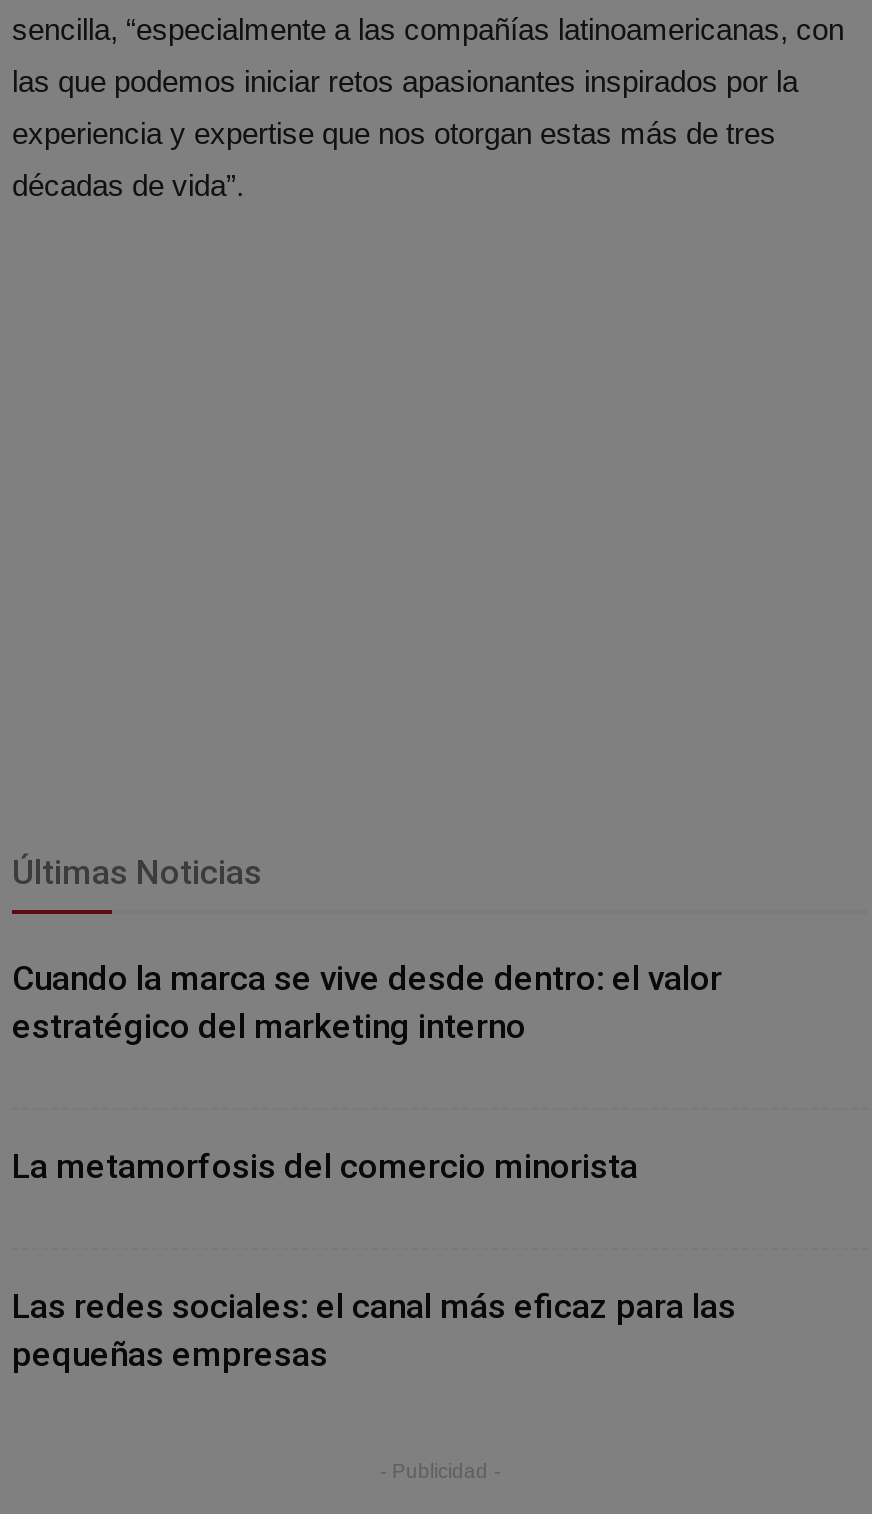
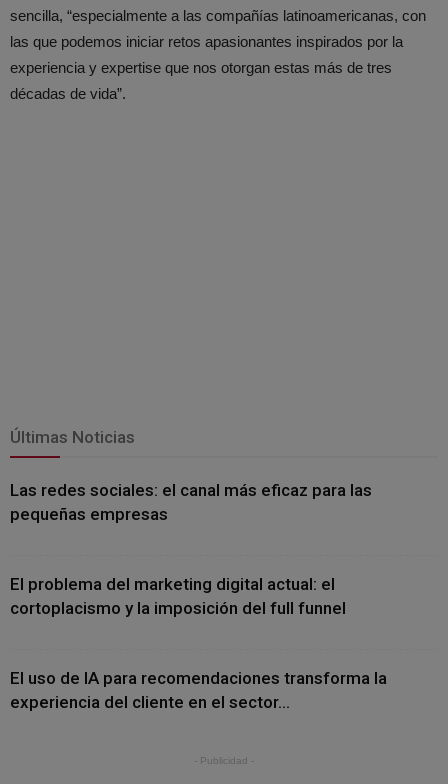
- Cuando la marca se vive desde dentro: el valor
- estratégico del marketing interno
- La metamorfosis del comercio minorista

moved up: Las redes sociales: el canal más eficaz para las | pequeñas empresas

+ El problema del marketing digital actual: el
+ cortoplacismo y la imposición del full funnel
+ El uso de IA para recomendaciones transforma la
+ experiencia del cliente en el sector...
